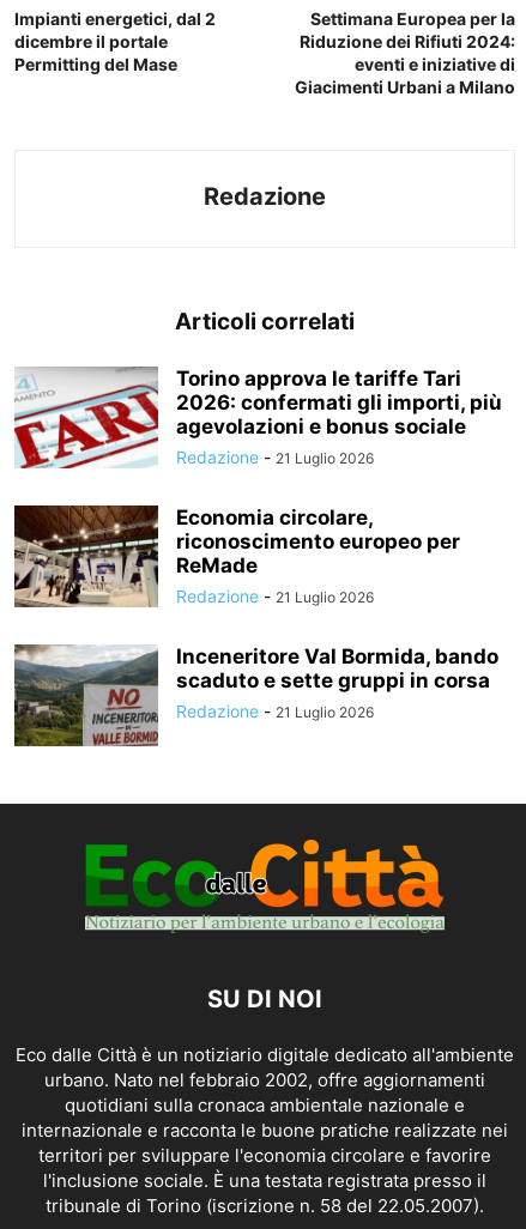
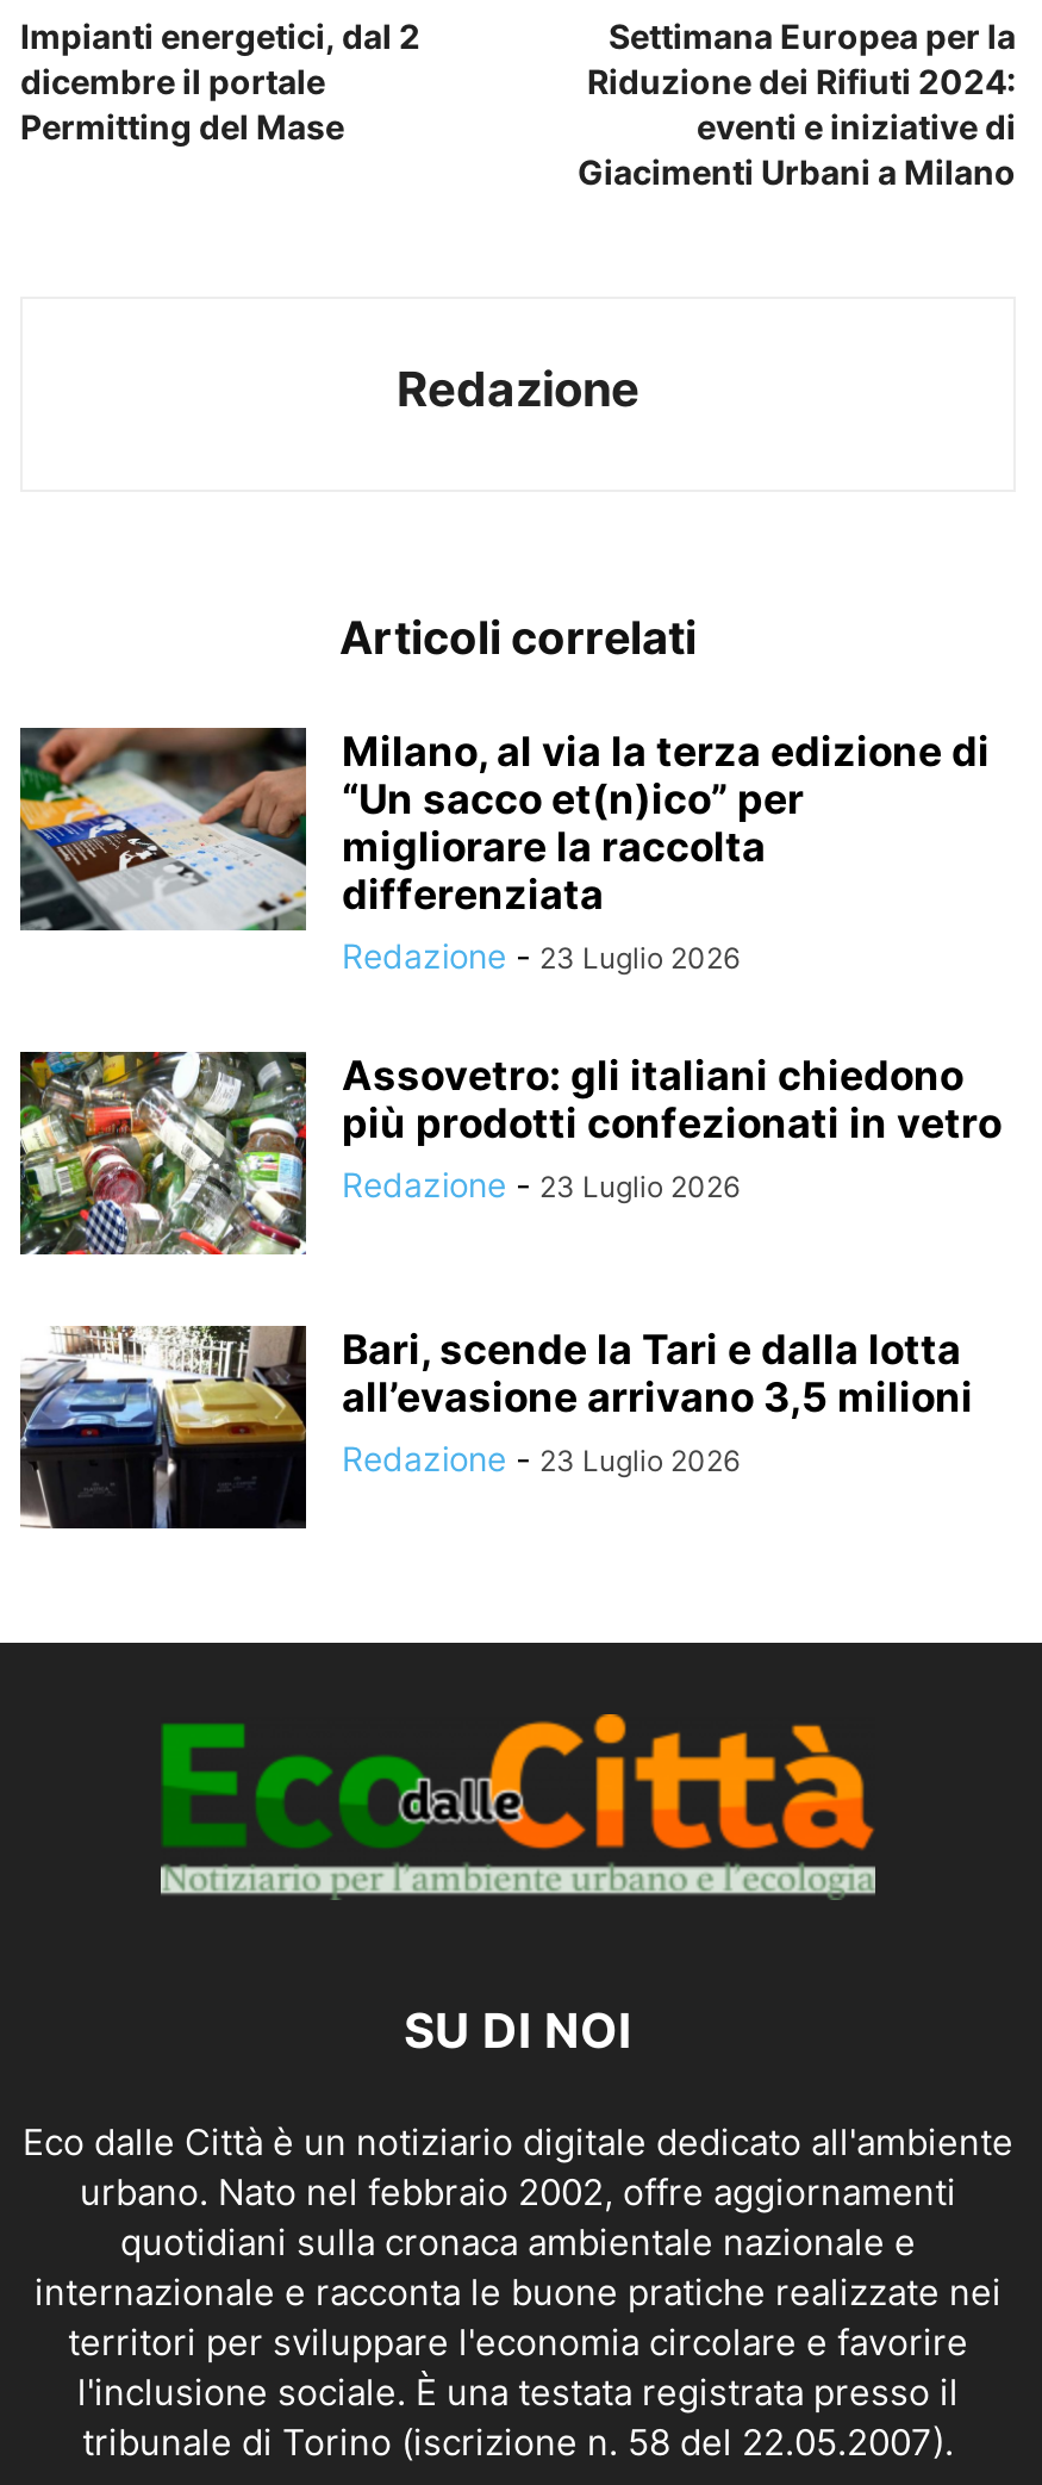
- [image]
- Torino approva le tariffe Tari
- 2026: confermati gli importi, più
- agevolazioni e bonus sociale
- Redazione - 21 Luglio 2026
+ [image]
+ Milano, al via la terza edizione di
+ “Un sacco et(n)ico” per
+ migliorare la raccolta
+ differenziata
+ Redazione - 23 Luglio 2026

- [image]
- Economia circolare,
- riconoscimento europeo per
- ReMade
- Redazione - 21 Luglio 2026
+ [image]
+ Assovetro: gli italiani chiedono
+ più prodotti confezionati in vetro
+ Redazione - 23 Luglio 2026

- [image]
- Inceneritore Val Bormida, bando
- scaduto e sette gruppi in corsa
- Redazione - 21 Luglio 2026
+ [image]
+ Bari, scende la Tari e dalla lotta
+ all’evasione arrivano 3,5 milioni
+ Redazione - 23 Luglio 2026
